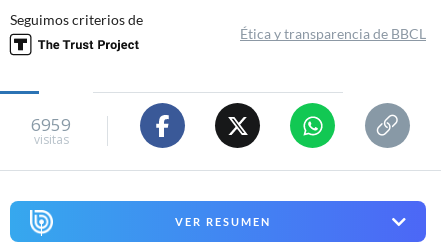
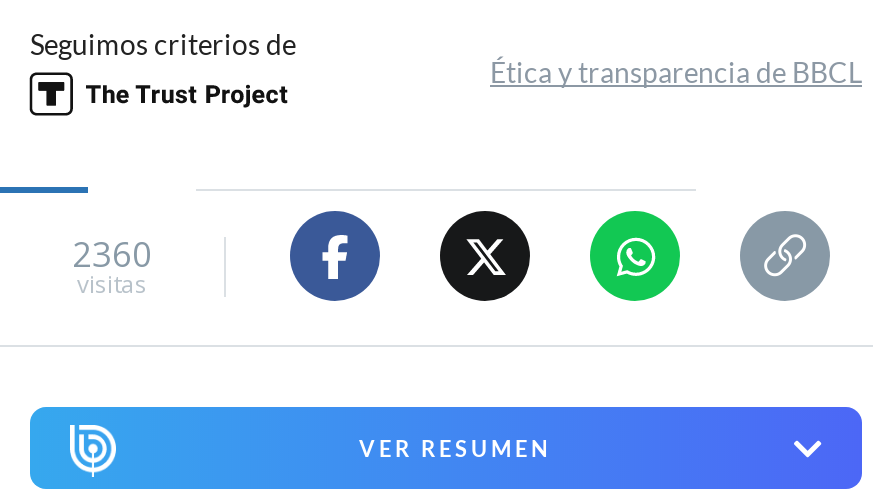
- 6959
+ 2360
